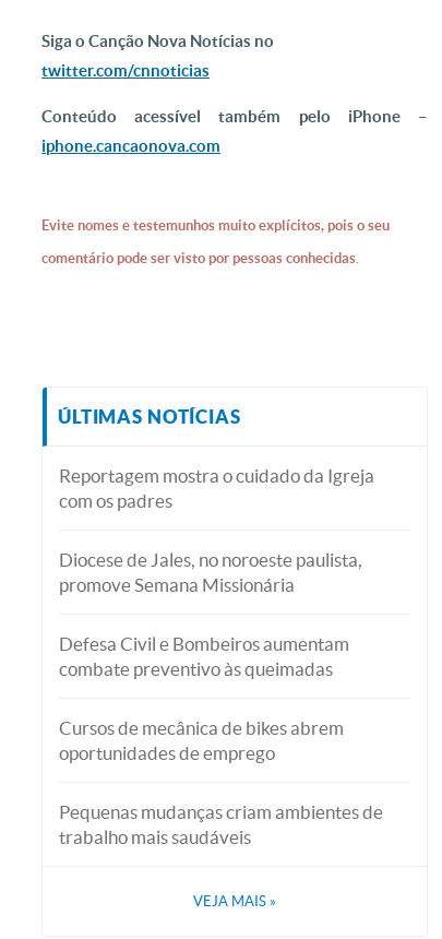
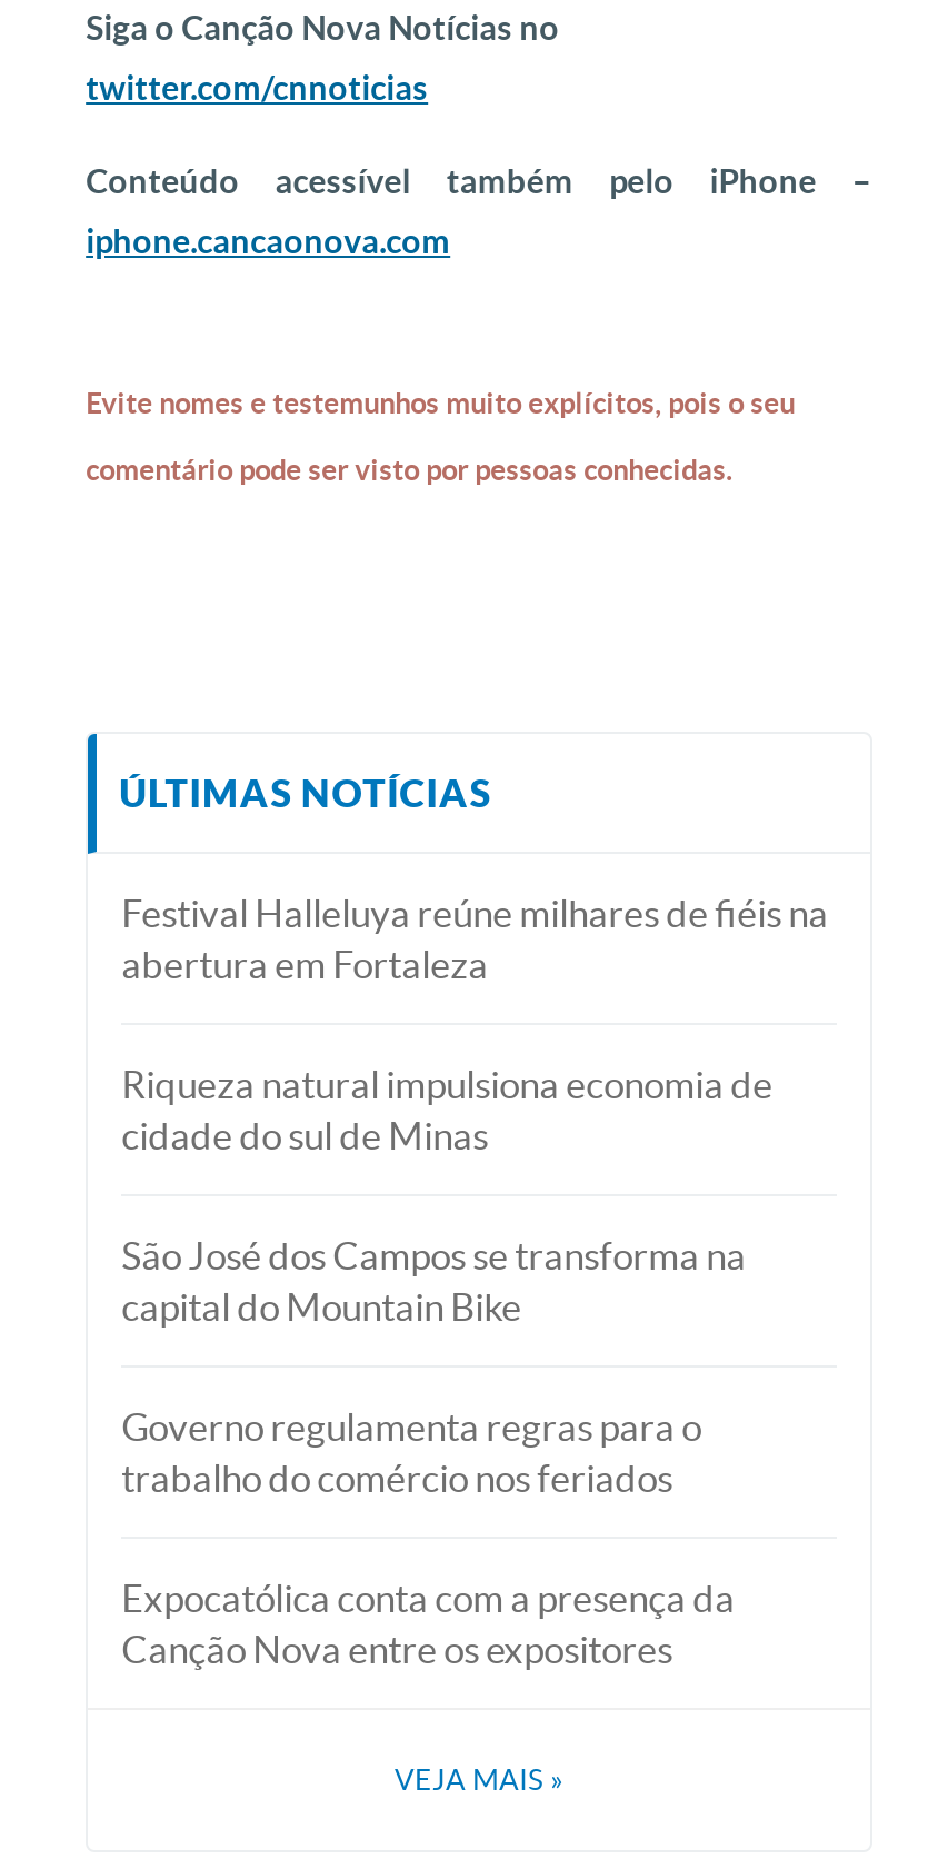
- Reportagem mostra o cuidado da Igreja
- com os padres
+ Festival Halleluya reúne milhares de fiéis na
+ abertura em Fortaleza

- Diocese de Jales, no noroeste paulista,
- promove Semana Missionária
+ Riqueza natural impulsiona economia de
+ cidade do sul de Minas

- Defesa Civil e Bombeiros aumentam
- combate preventivo às queimadas
+ São José dos Campos se transforma na
+ capital do Mountain Bike

- Cursos de mecânica de bikes abrem
- oportunidades de emprego
+ Governo regulamenta regras para o
+ trabalho do comércio nos feriados

- Pequenas mudanças criam ambientes de
- trabalho mais saudáveis
+ Expocatólica conta com a presença da
+ Canção Nova entre os expositores
